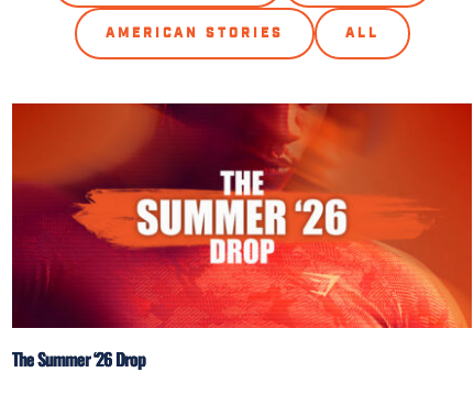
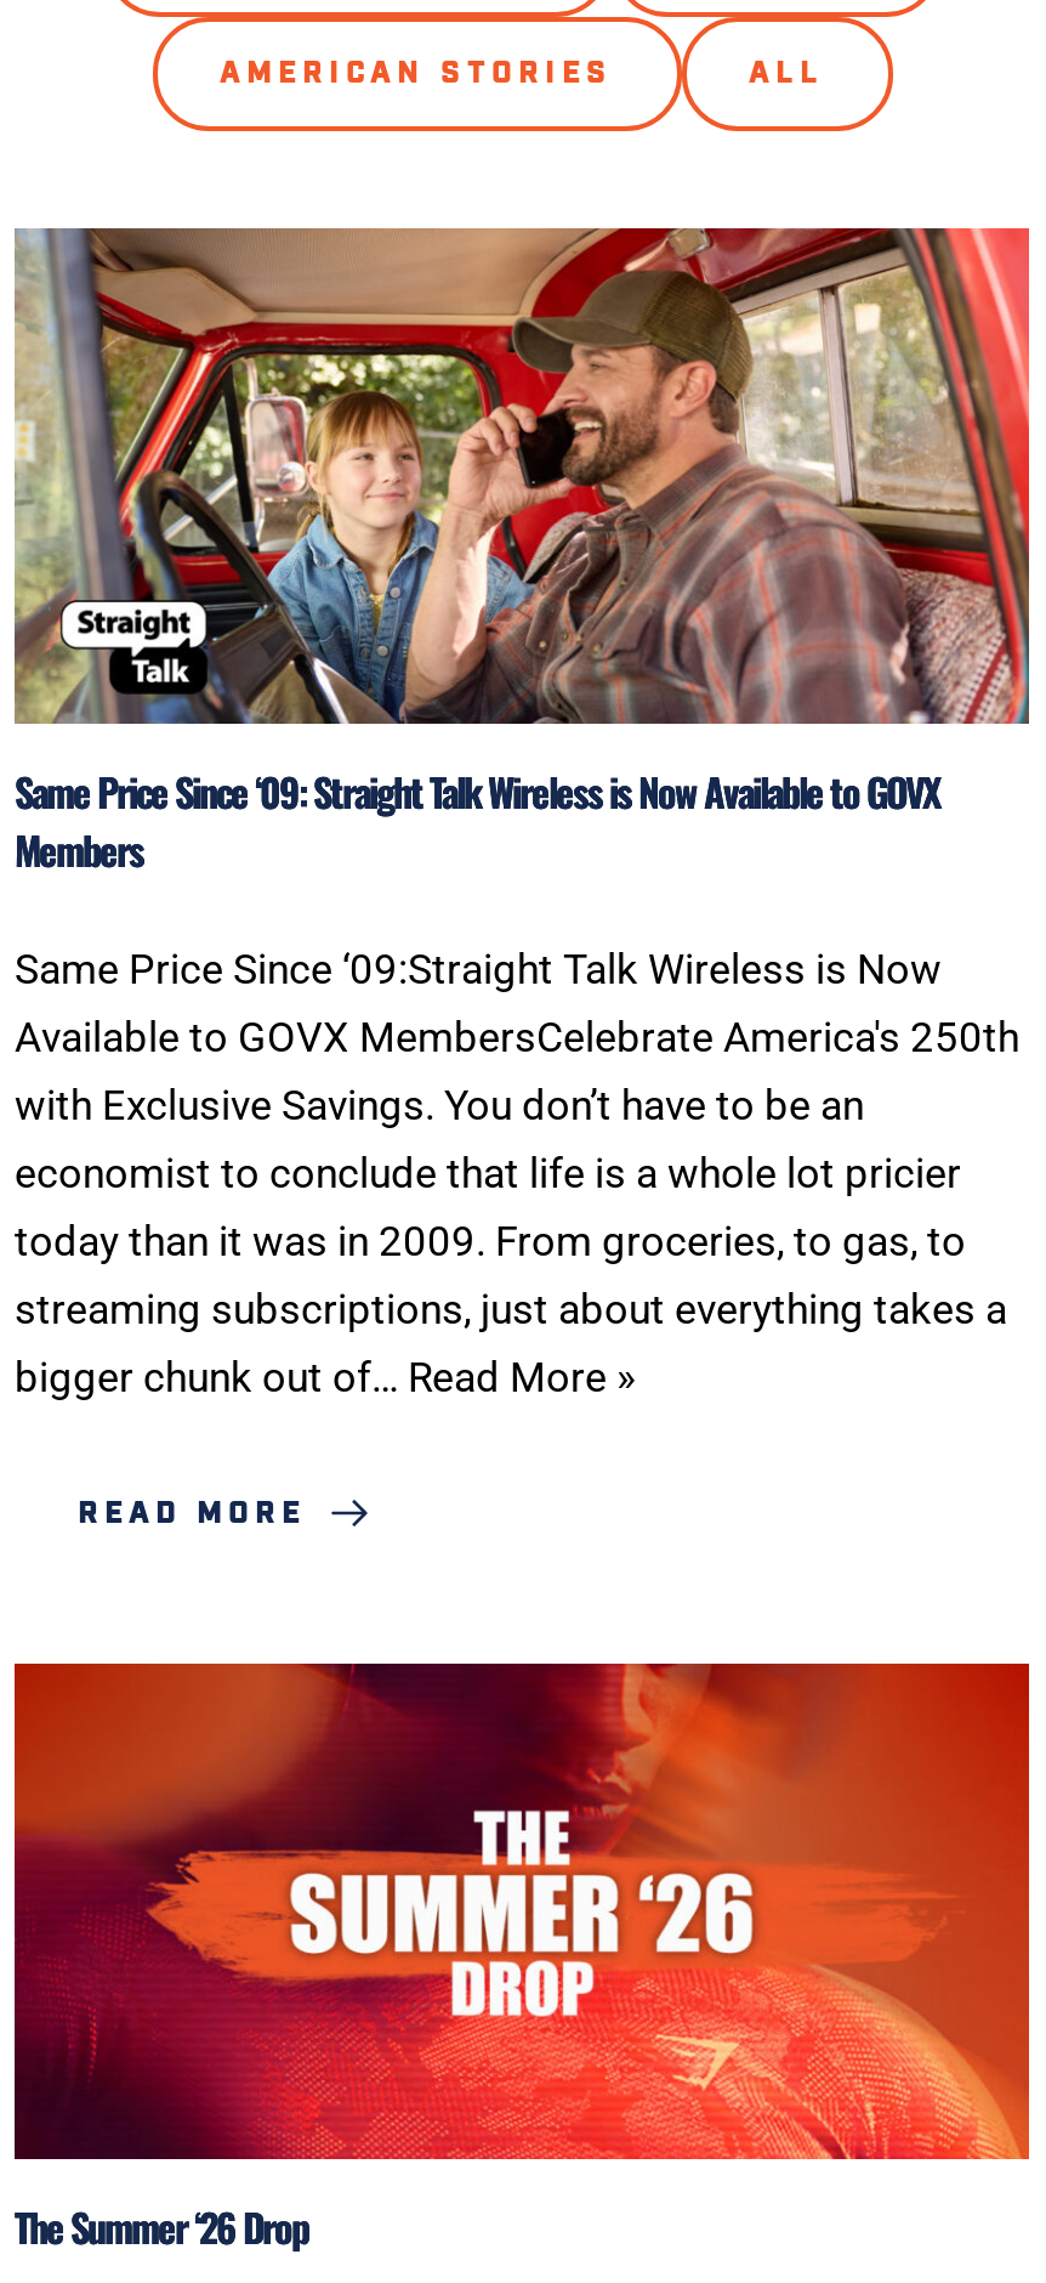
+ [image]
+ Same Price Since ‘09: Straight Talk Wireless is Now Available to GOVX
+ Members
+ Same Price Since ‘09:Straight Talk Wireless is Now
+ Available to GOVX MembersCelebrate America's 250th
+ with Exclusive Savings. You don’t have to be an
+ economist to conclude that life is a whole lot pricier
+ today than it was in 2009. From groceries, to gas, to
+ streaming subscriptions, just about everything takes a
+ bigger chunk out of… Read More »
+ READ MORE
